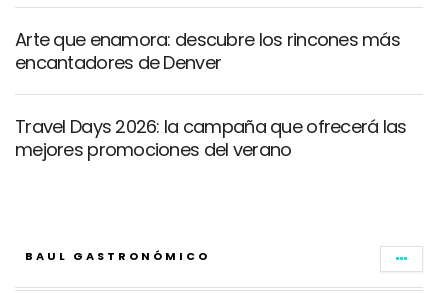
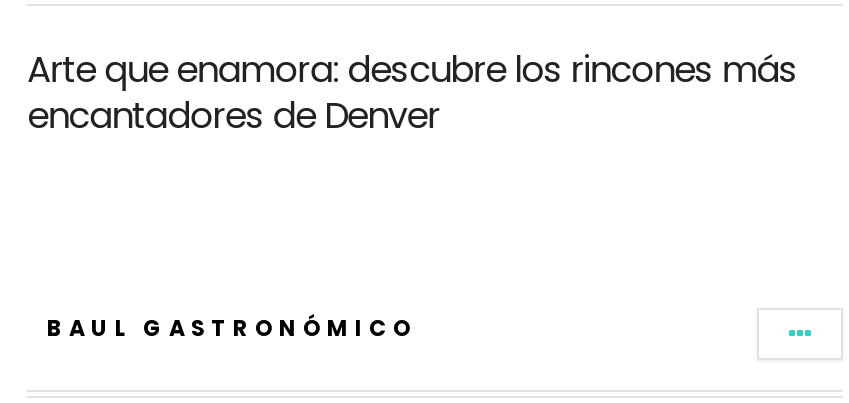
- Travel Days 2026: la campaña que ofrecerá las
- mejores promociones del verano
